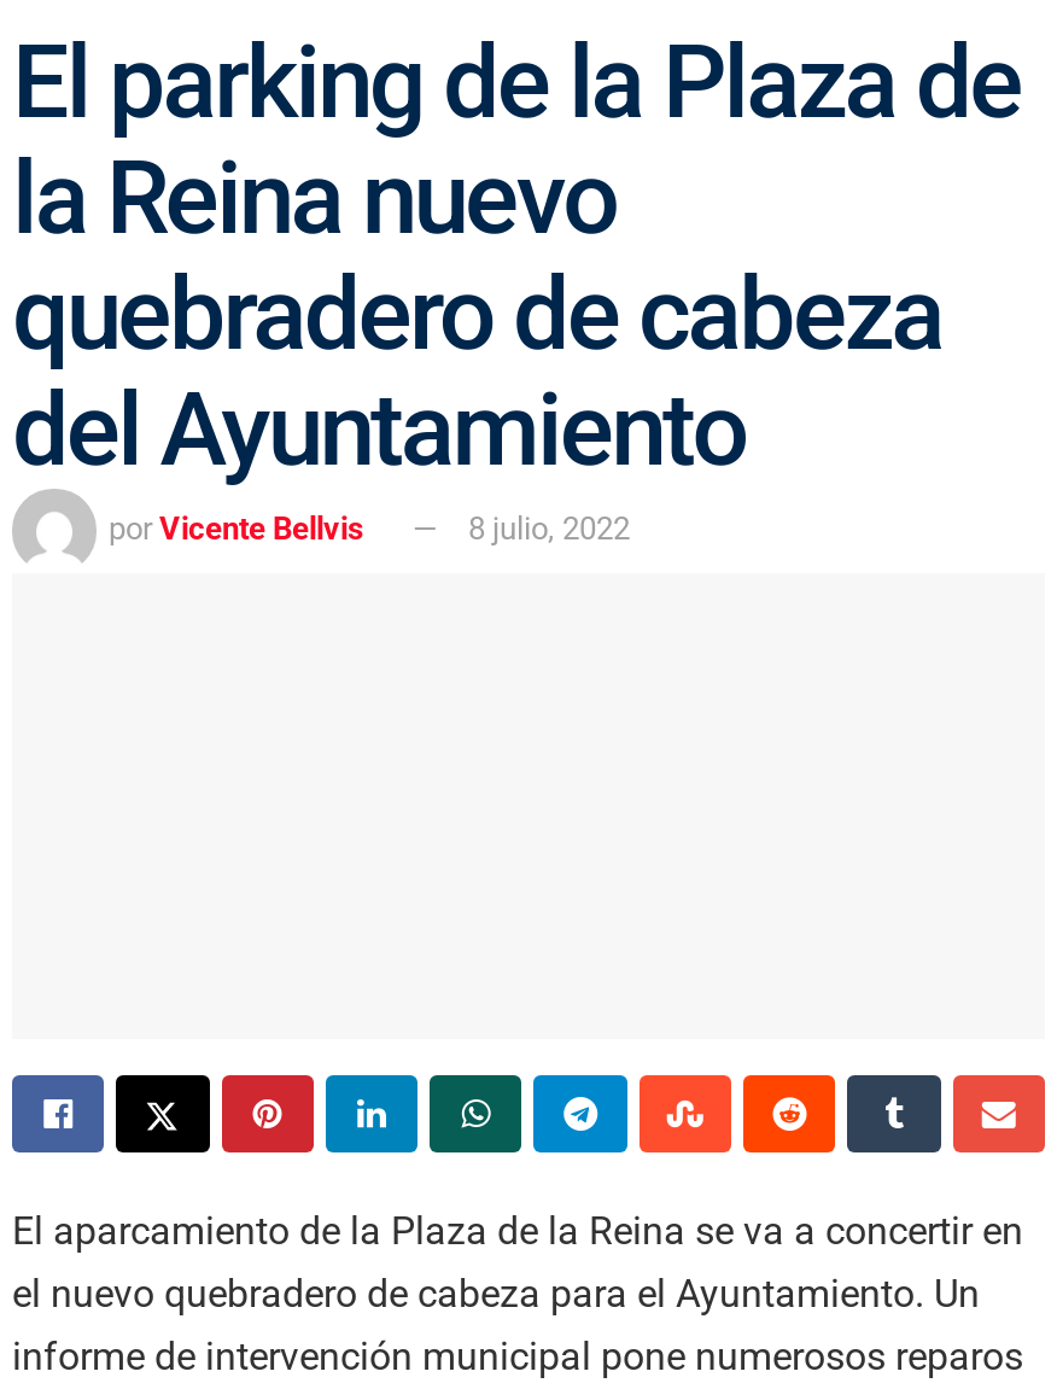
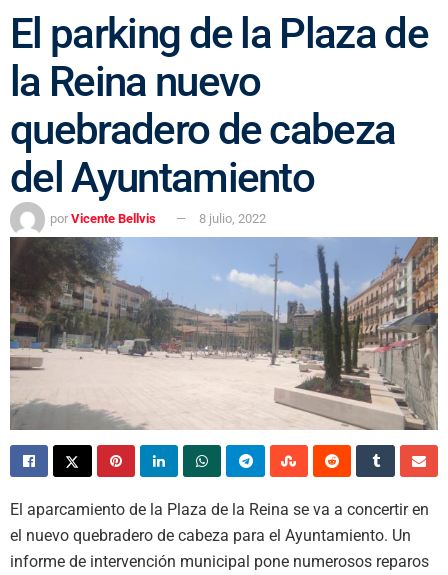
+ [image]
